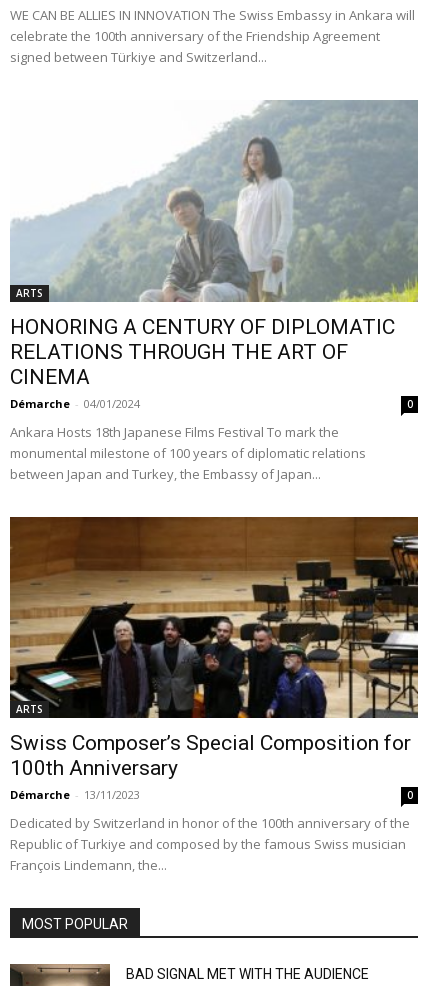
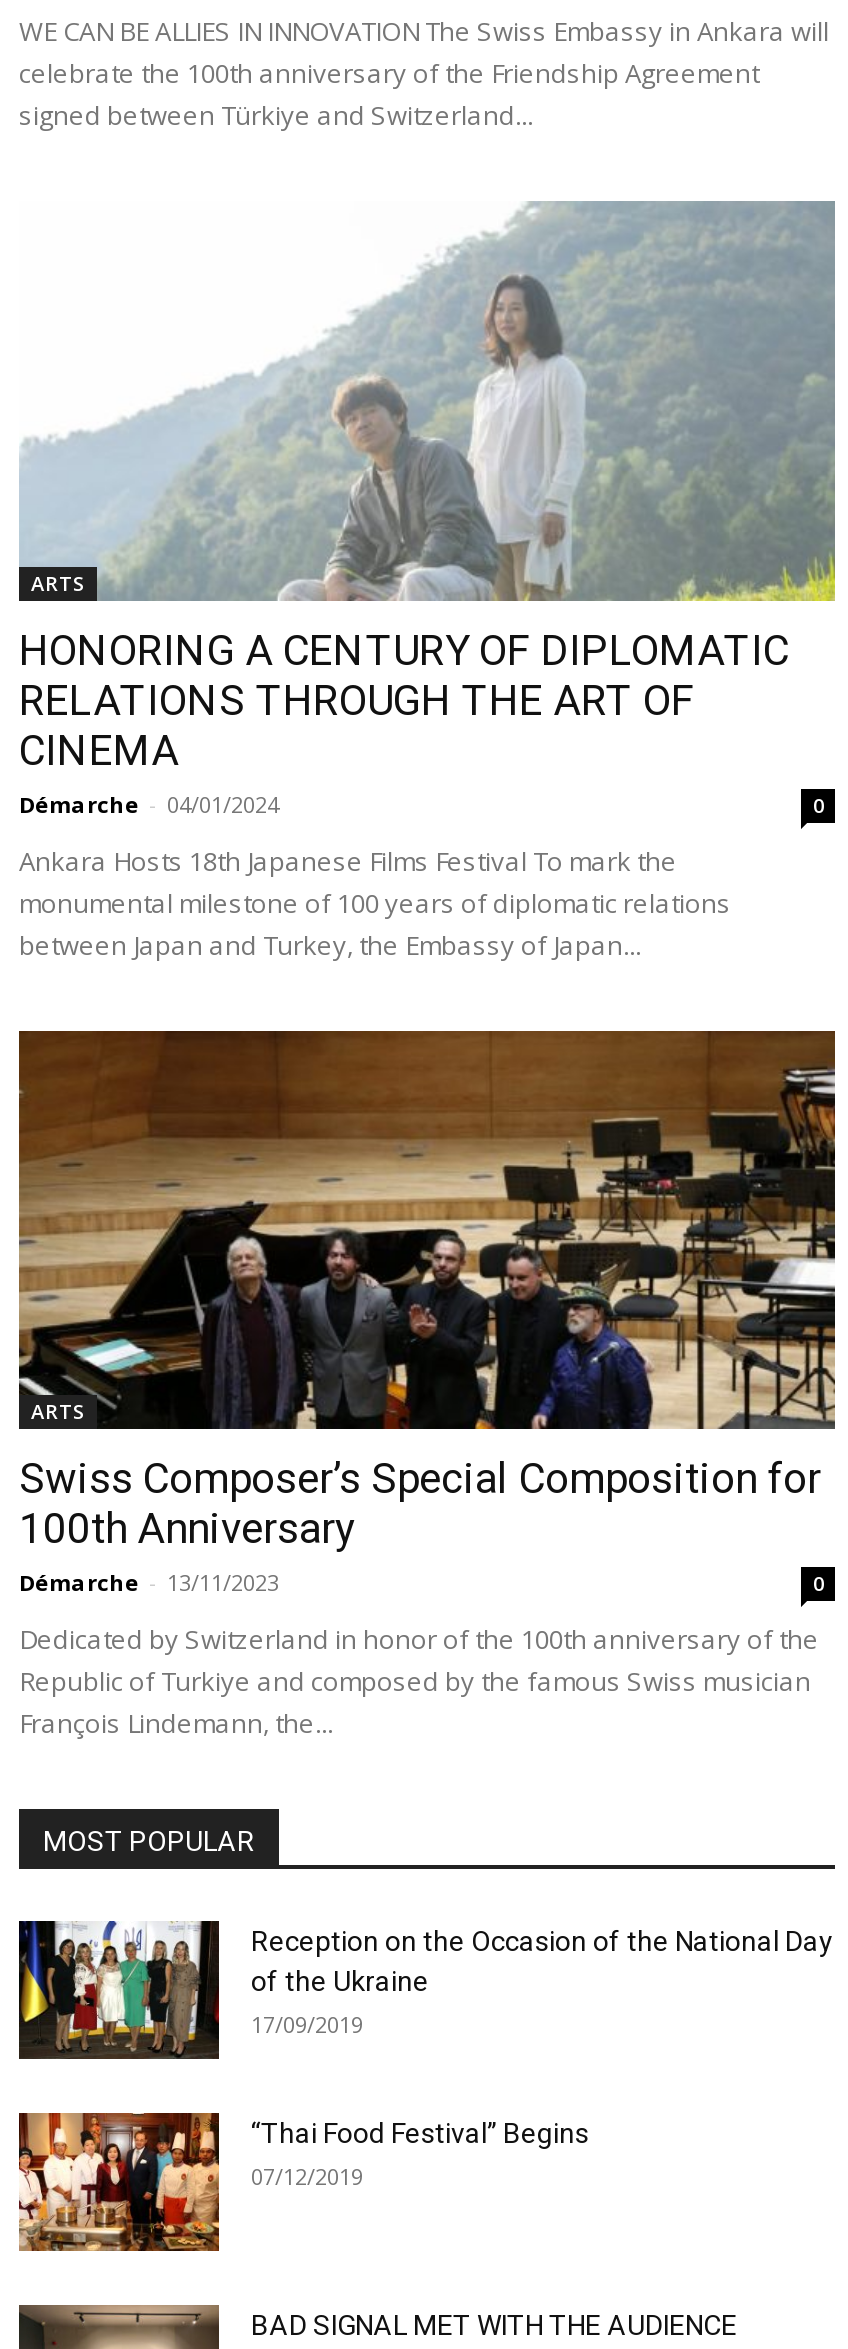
+ [image]

+ [image]
+ Reception on the Occasion of the National Day
+ of the Ukraine
+ 17/09/2019
+ “Thai Food Festival” Begins
+ 07/12/2019
